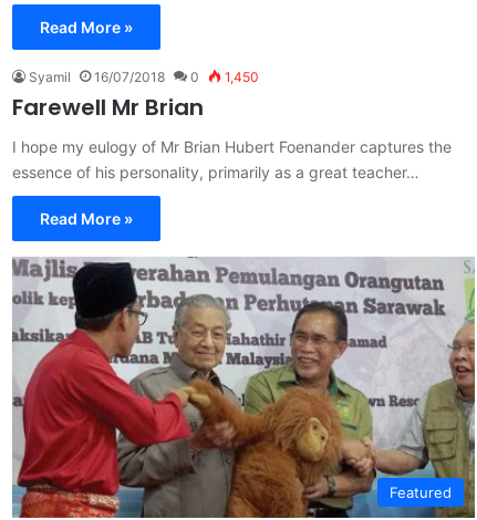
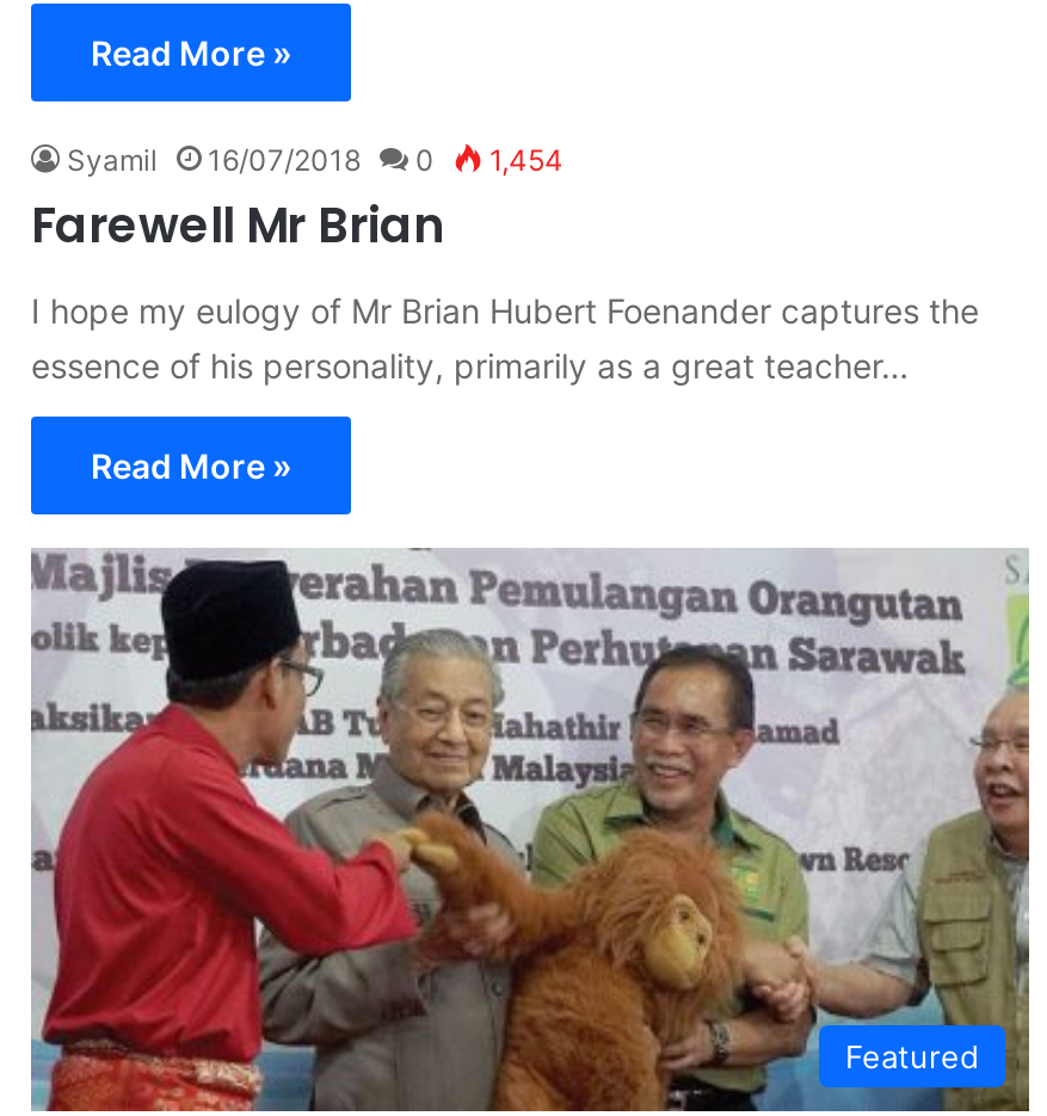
- Syamil 16/07/2018 0 1,450
+ Syamil 16/07/2018 0 1,454
